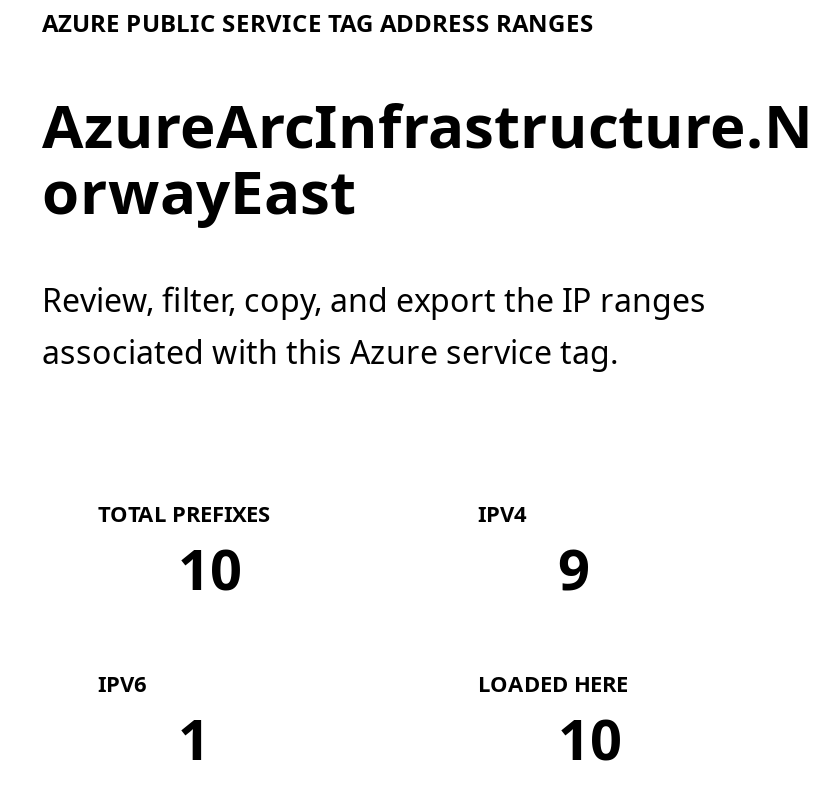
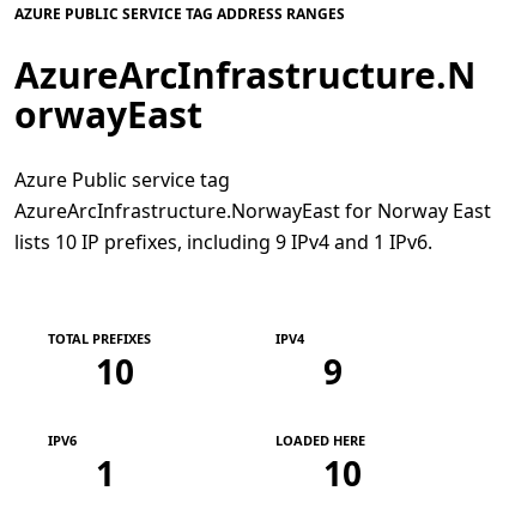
- Review, filter, copy, and export the IP ranges
- associated with this Azure service tag.
+ Azure Public service tag
+ AzureArcInfrastructure.NorwayEast for Norway East
+ lists 10 IP prefixes, including 9 IPv4 and 1 IPv6.
